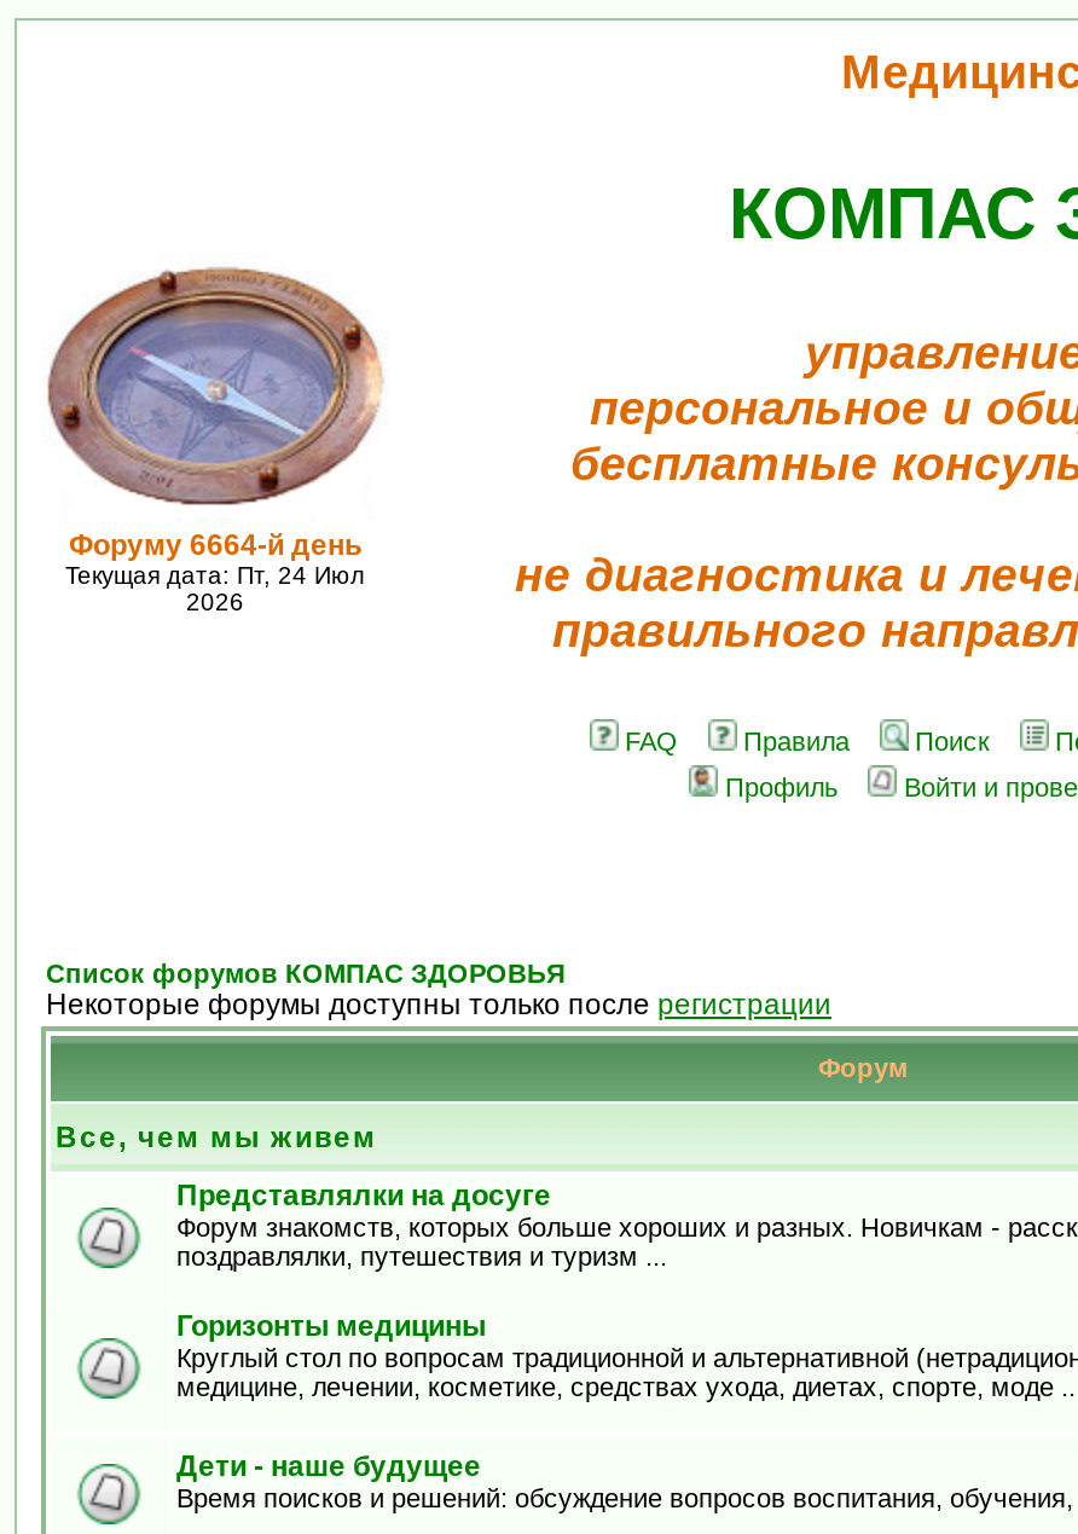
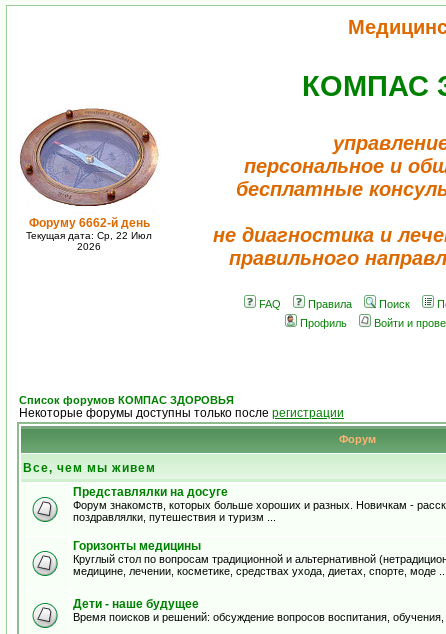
- Форуму 6664-й день
+ Форуму 6662-й день

- Текущая дата: Пт, 24 Июл
+ Текущая дата: Ср, 22 Июл
